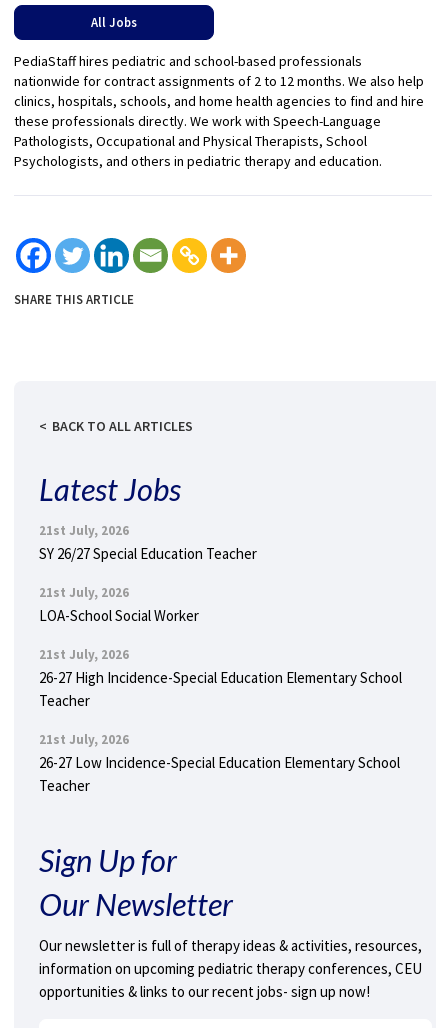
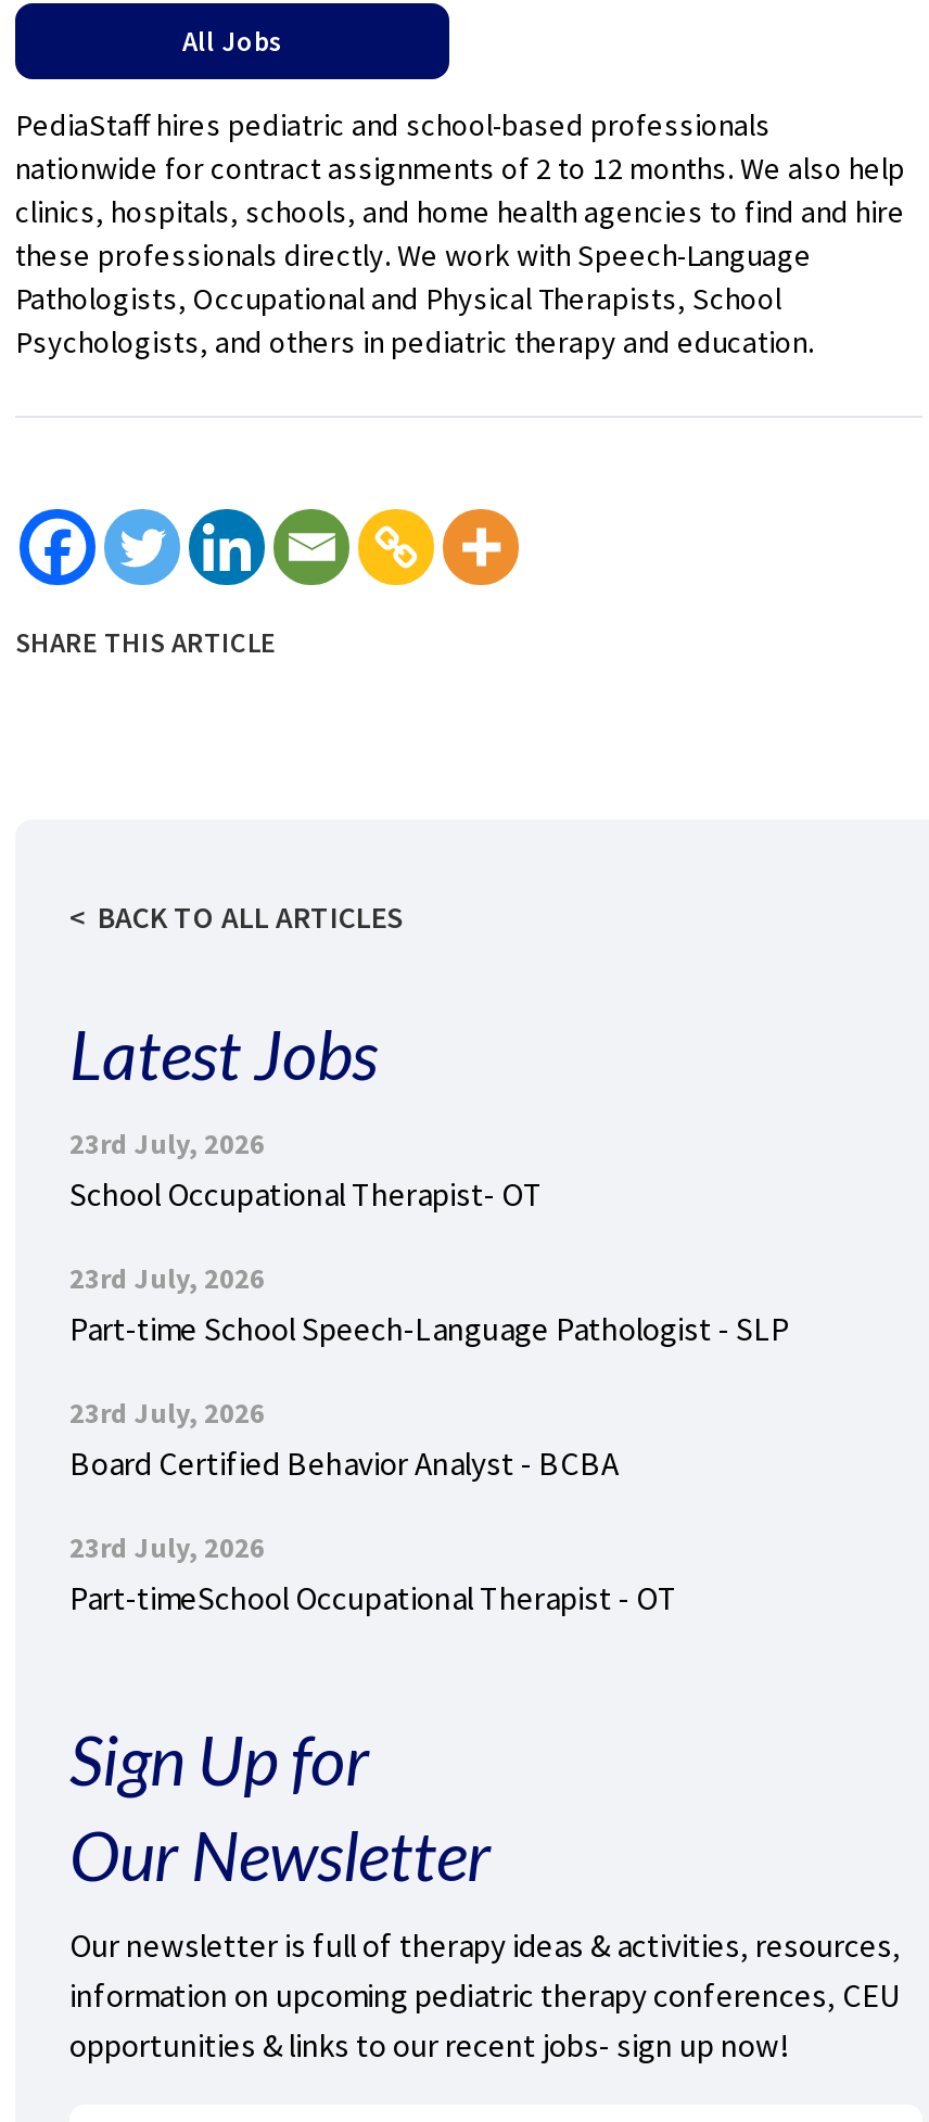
- 21st July, 2026
- SY 26/27 Special Education Teacher
+ 23rd July, 2026
+ School Occupational Therapist- OT

- 21st July, 2026
- LOA-School Social Worker
+ 23rd July, 2026
+ Part-time School Speech-Language Pathologist - SLP

- 21st July, 2026
- 26-27 High Incidence-Special Education Elementary School
- Teacher
+ 23rd July, 2026
+ Board Certified Behavior Analyst - BCBA

- 21st July, 2026
- 26-27 Low Incidence-Special Education Elementary School
- Teacher
+ 23rd July, 2026
+ Part-timeSchool Occupational Therapist - OT
